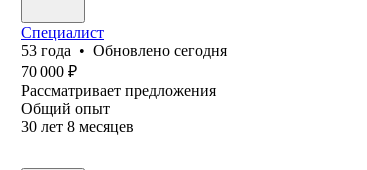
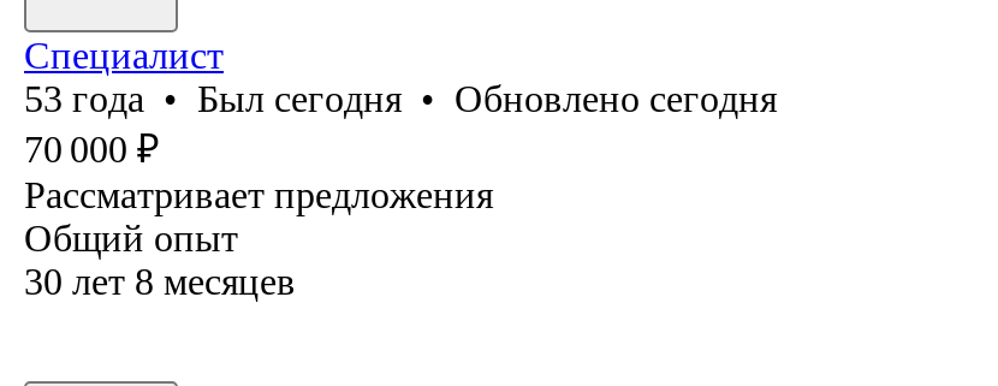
- 53 года • Обновлено сегодня
+ 53 года • Был сегодня • Обновлено сегодня
